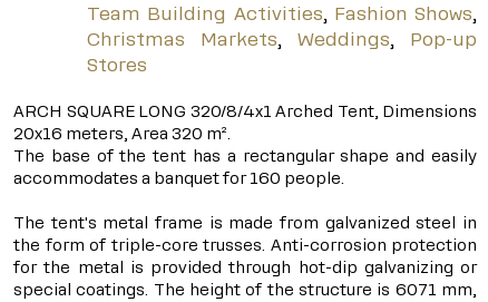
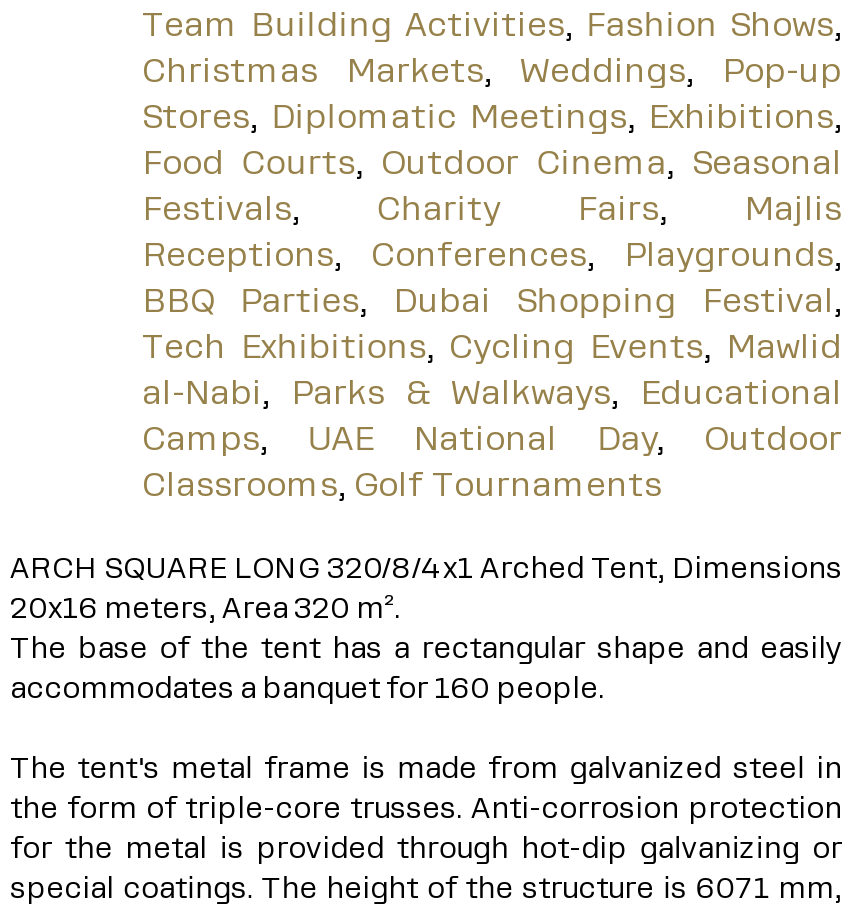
- Stores
+ Stores, Diplomatic Meetings, Exhibitions,
+ Food Courts, Outdoor Cinema, Seasonal
+ Festivals, Charity Fairs, Majlis
+ Receptions, Conferences, Playgrounds,
+ BBQ Parties, Dubai Shopping Festival,
+ Tech Exhibitions, Cycling Events, Mawlid
+ al-Nabi, Parks & Walkways, Educational
+ Camps, UAE National Day, Outdoor
+ Classrooms, Golf Tournaments
